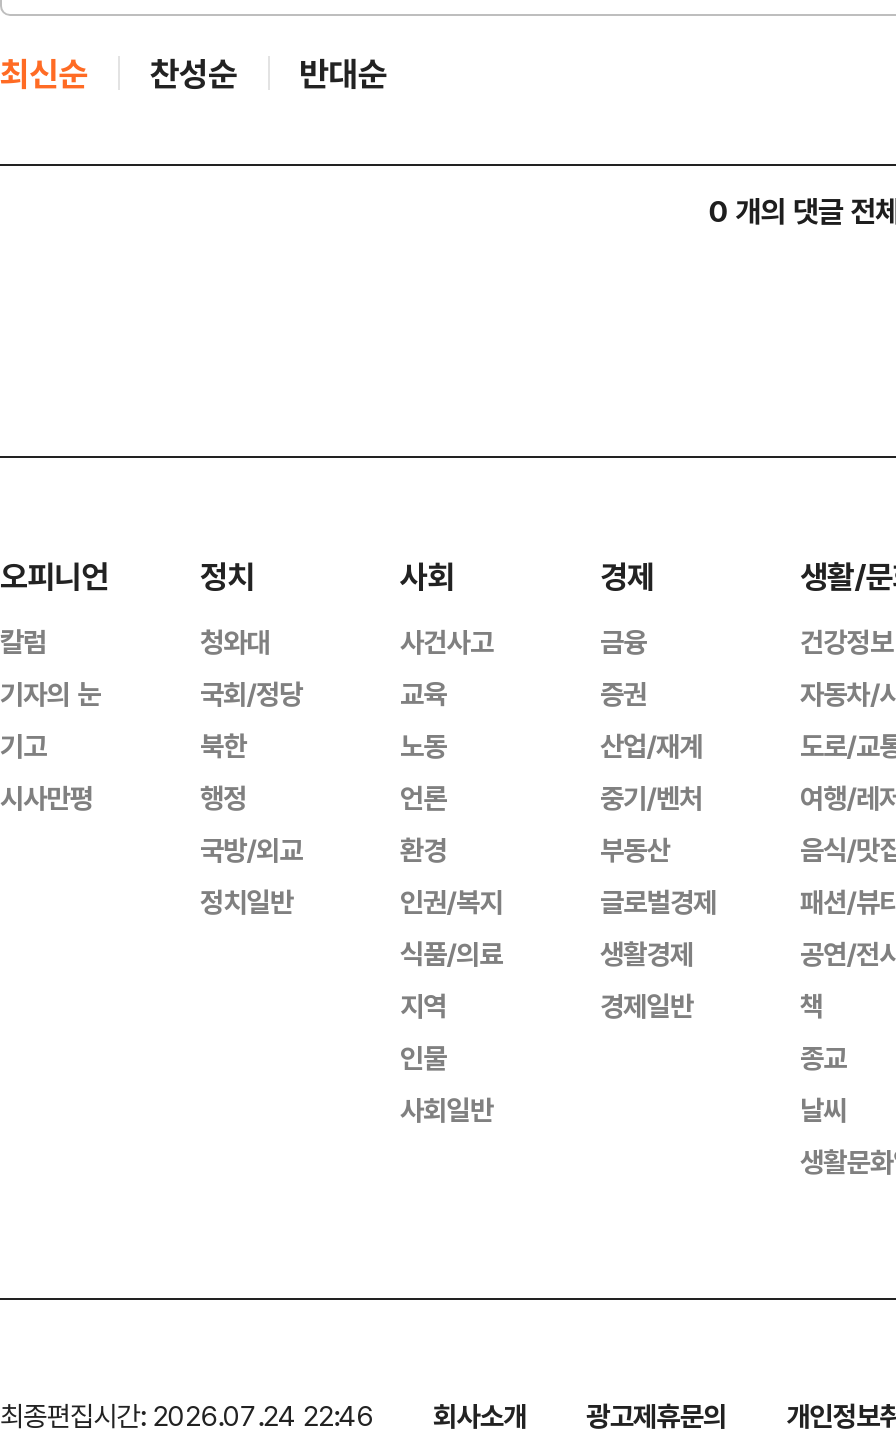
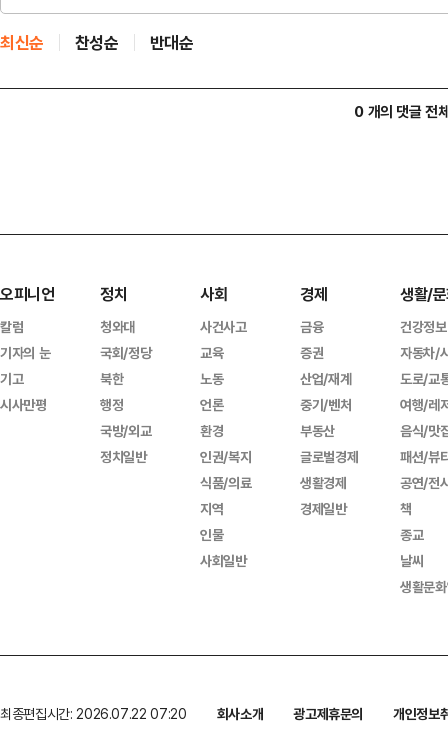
- 최종편집시간: 2026.07.24 22:46
+ 최종편집시간: 2026.07.22 07:20
